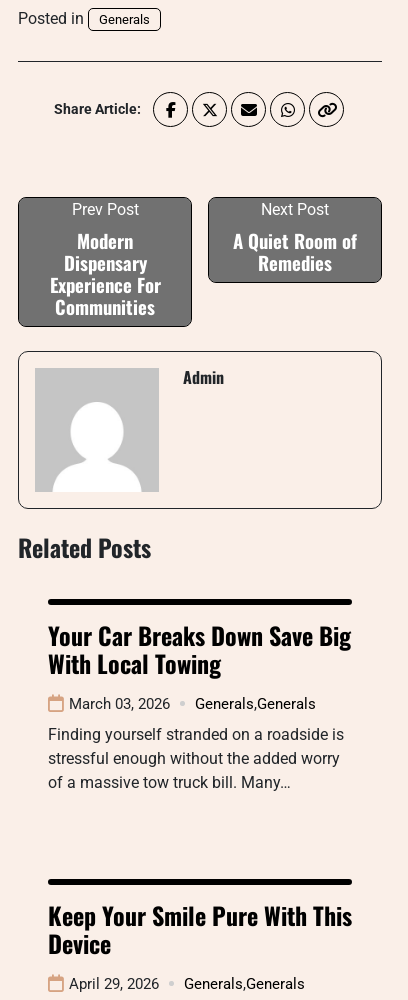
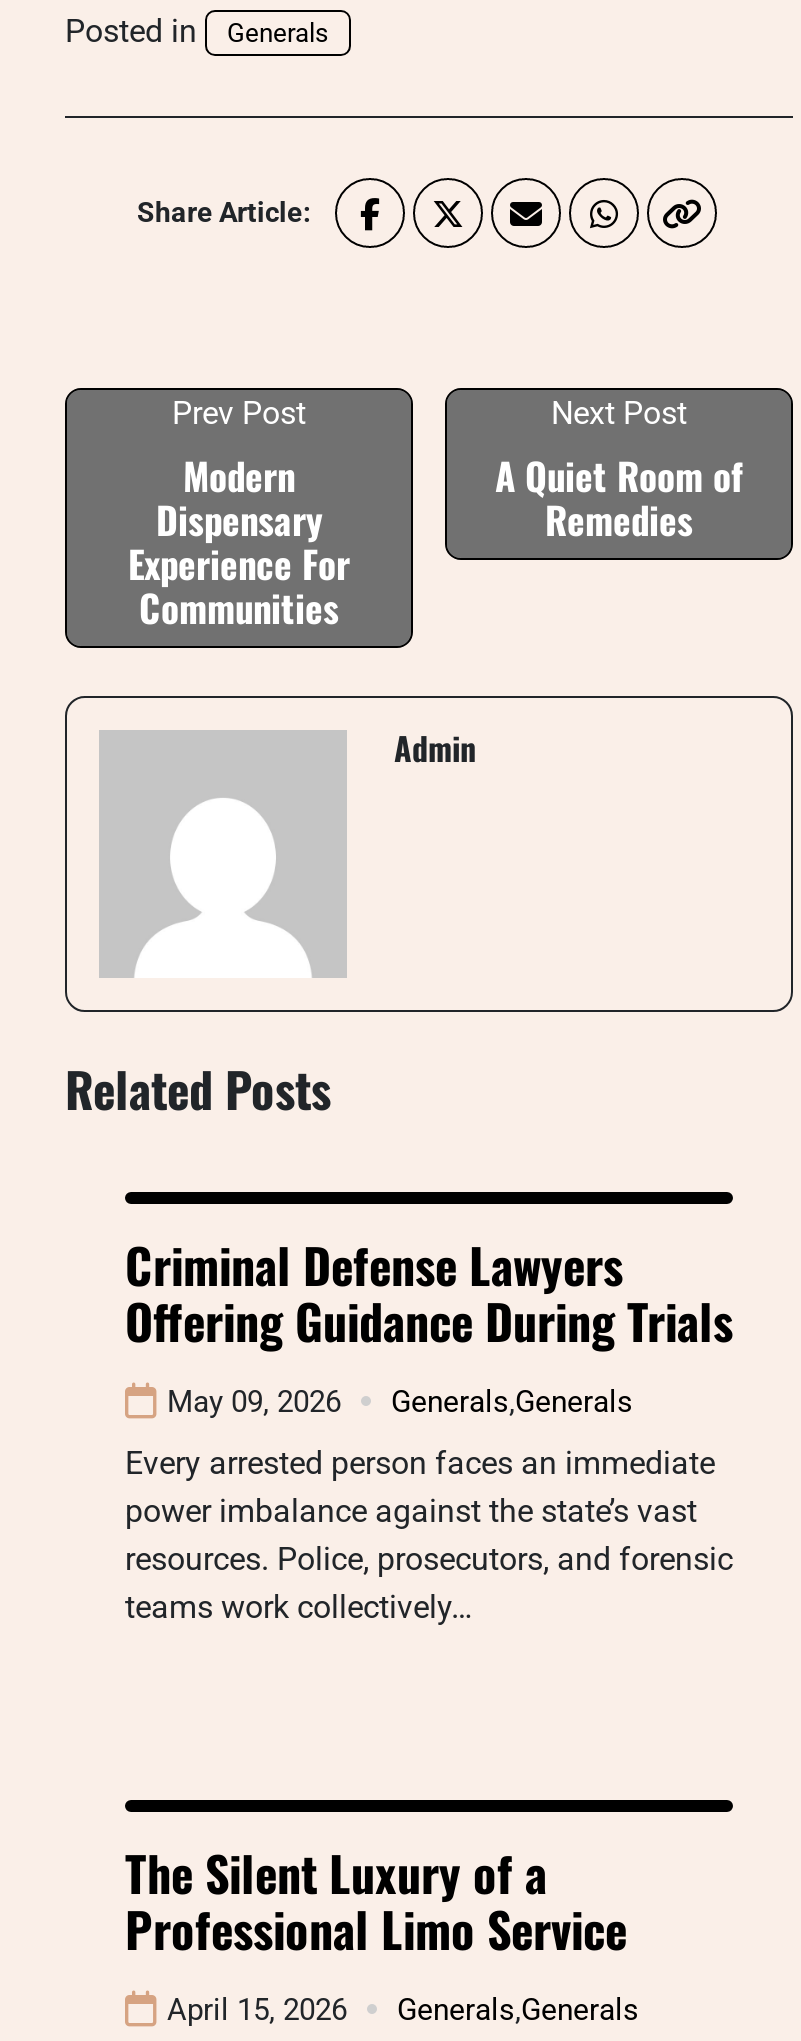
- Your Car Breaks Down Save Big
- With Local Towing
- March 03, 2026
+ Criminal Defense Lawyers
+ Offering Guidance During Trials
+ May 09, 2026

- Finding yourself stranded on a roadside is
- stressful enough without the added worry
- of a massive tow truck bill. Many…
+ Every arrested person faces an immediate
+ power imbalance against the state’s vast
+ resources. Police, prosecutors, and forensic
+ teams work collectively…

- Keep Your Smile Pure With This
- Device
- April 29, 2026
+ The Silent Luxury of a
+ Professional Limo Service
+ April 15, 2026
